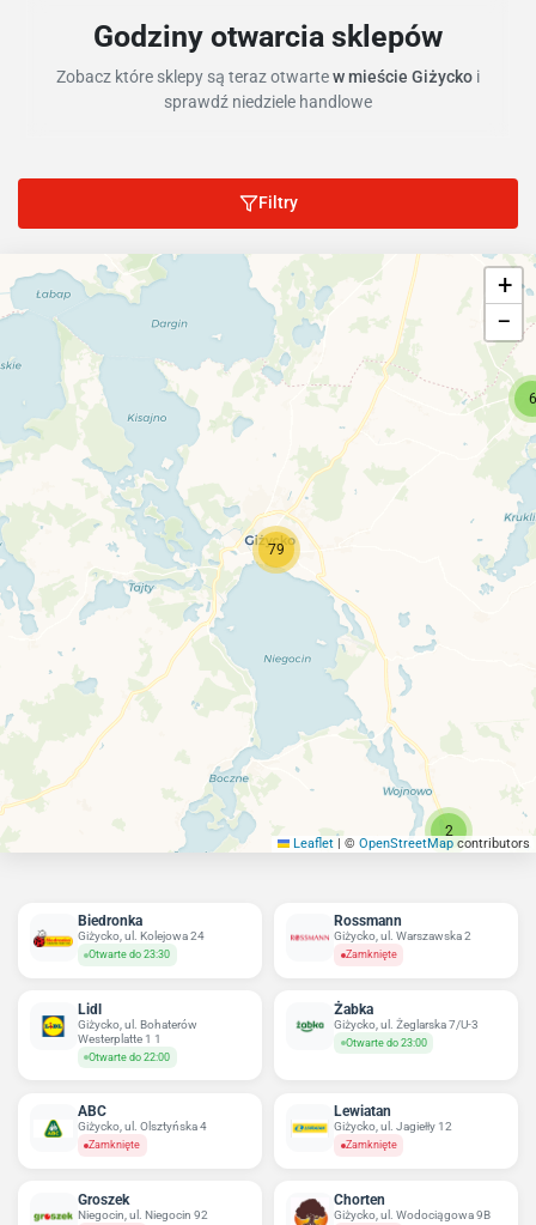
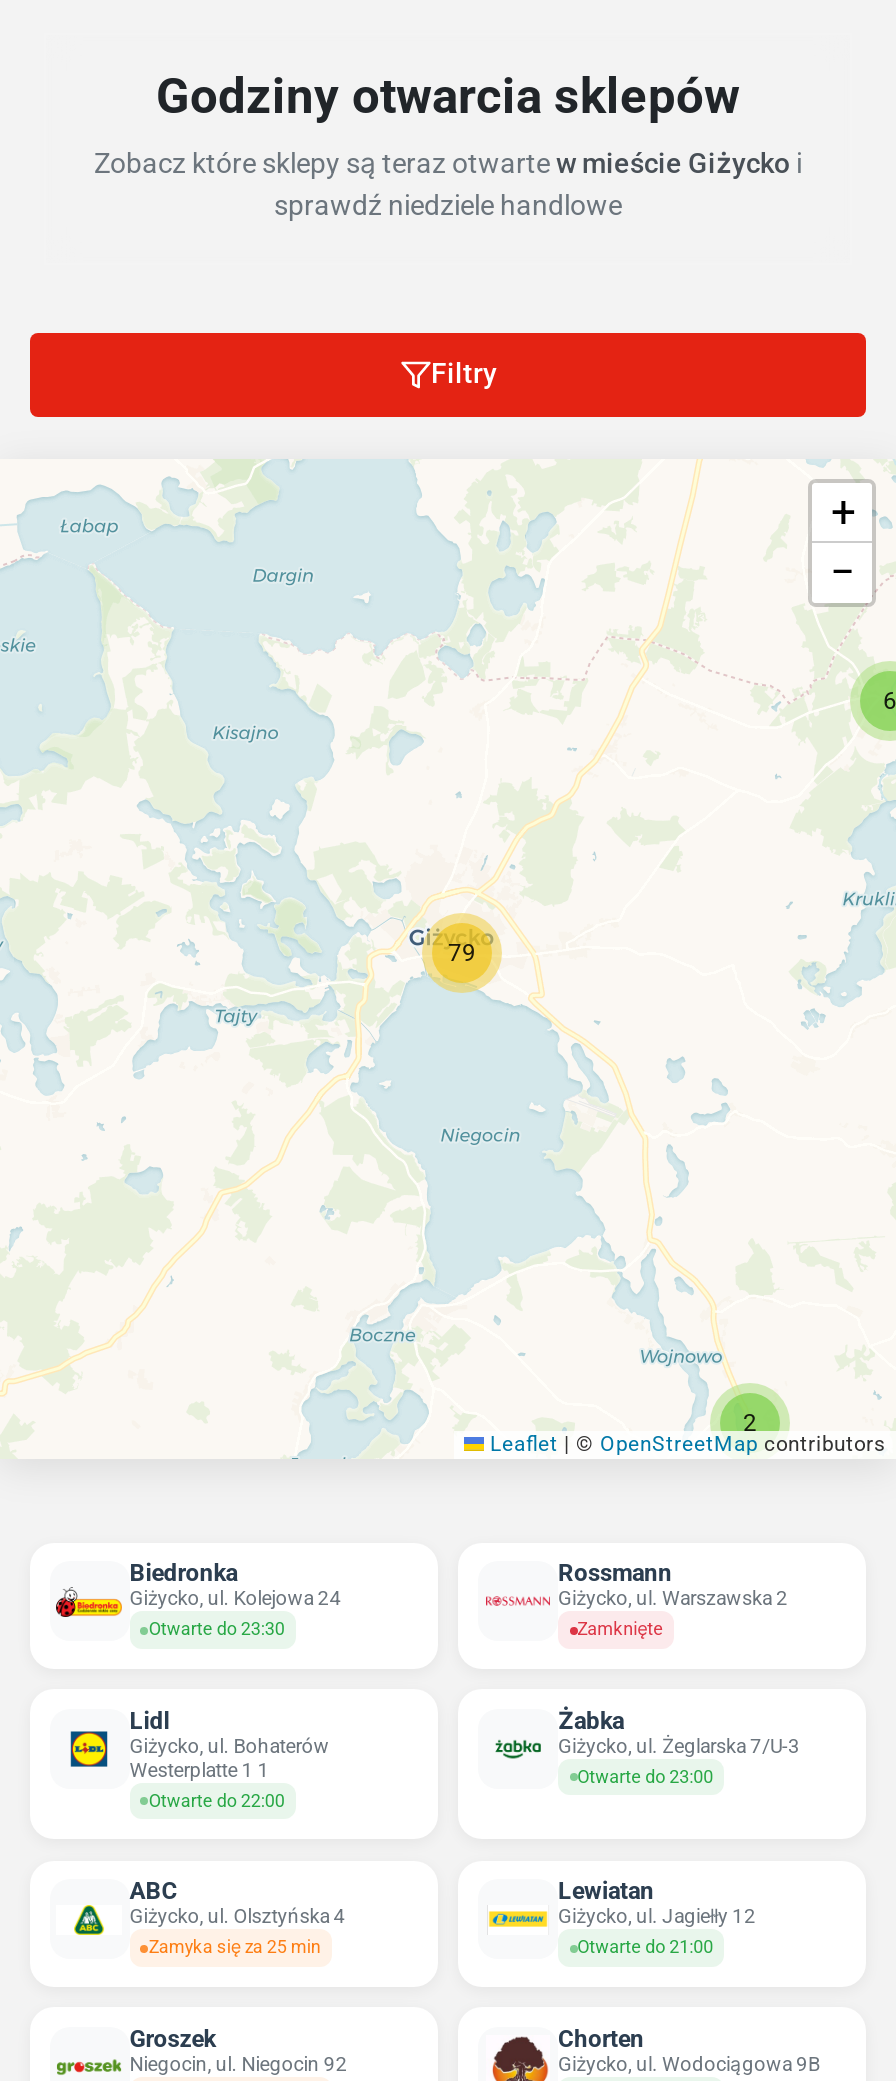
- Zamknięte
+ Zamyka się za 25 min

- Zamknięte
+ Otwarte do 21:00
